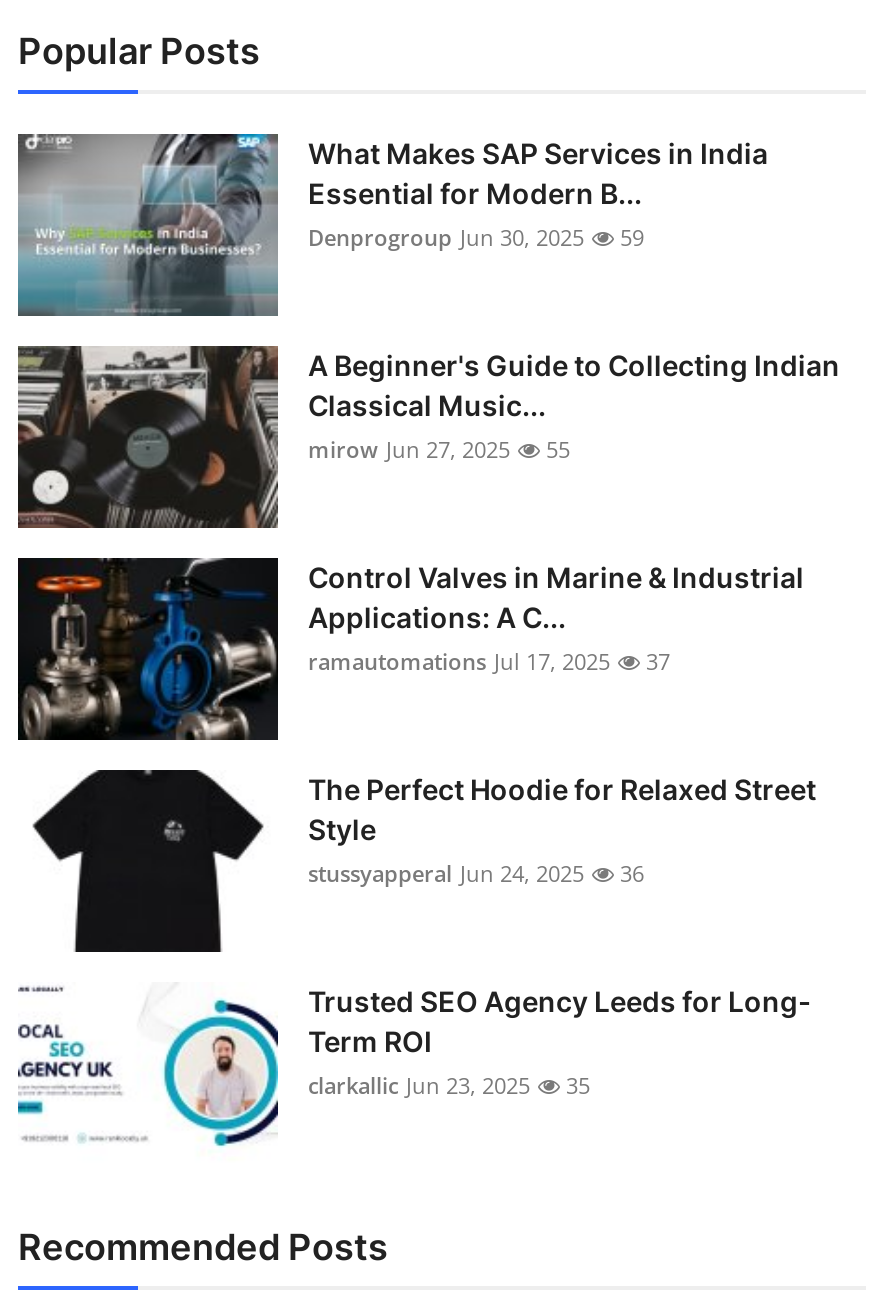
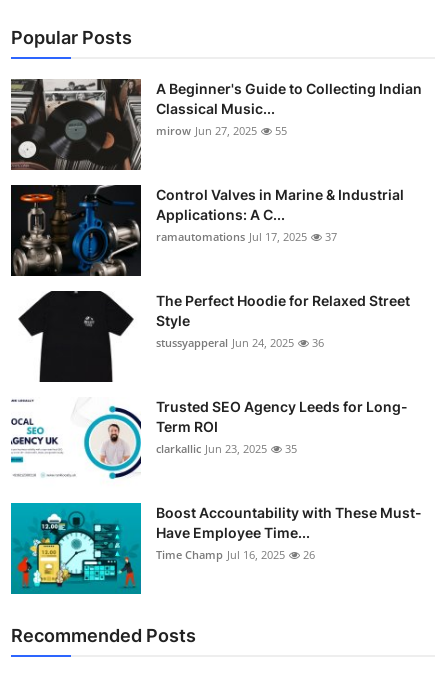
- [image]
- What Makes SAP Services in India
- Essential for Modern B...
- Denprogroup Jun 30, 2025
- 59

moved up: [image] | A Beginner's Guide to Collecting Indian | Classical Music... | ... | clarkallic Jun 23, 2025 | 35

+ [image]
+ Boost Accountability with These Must-
+ Have Employee Time...
+ Time Champ Jul 16, 2025
+ 26
